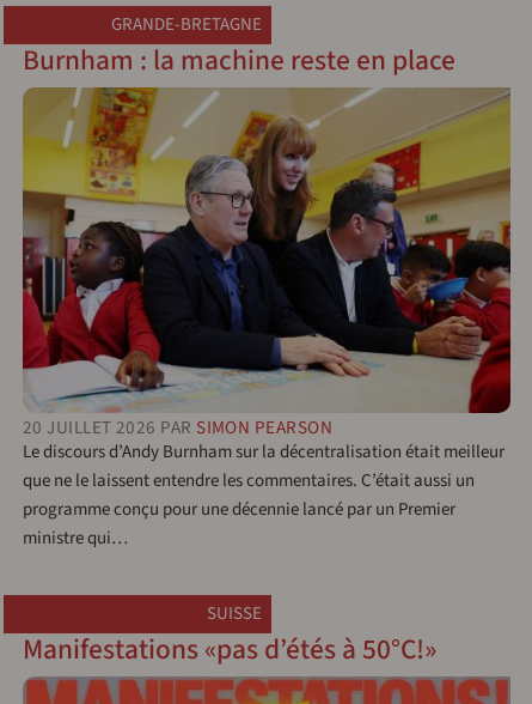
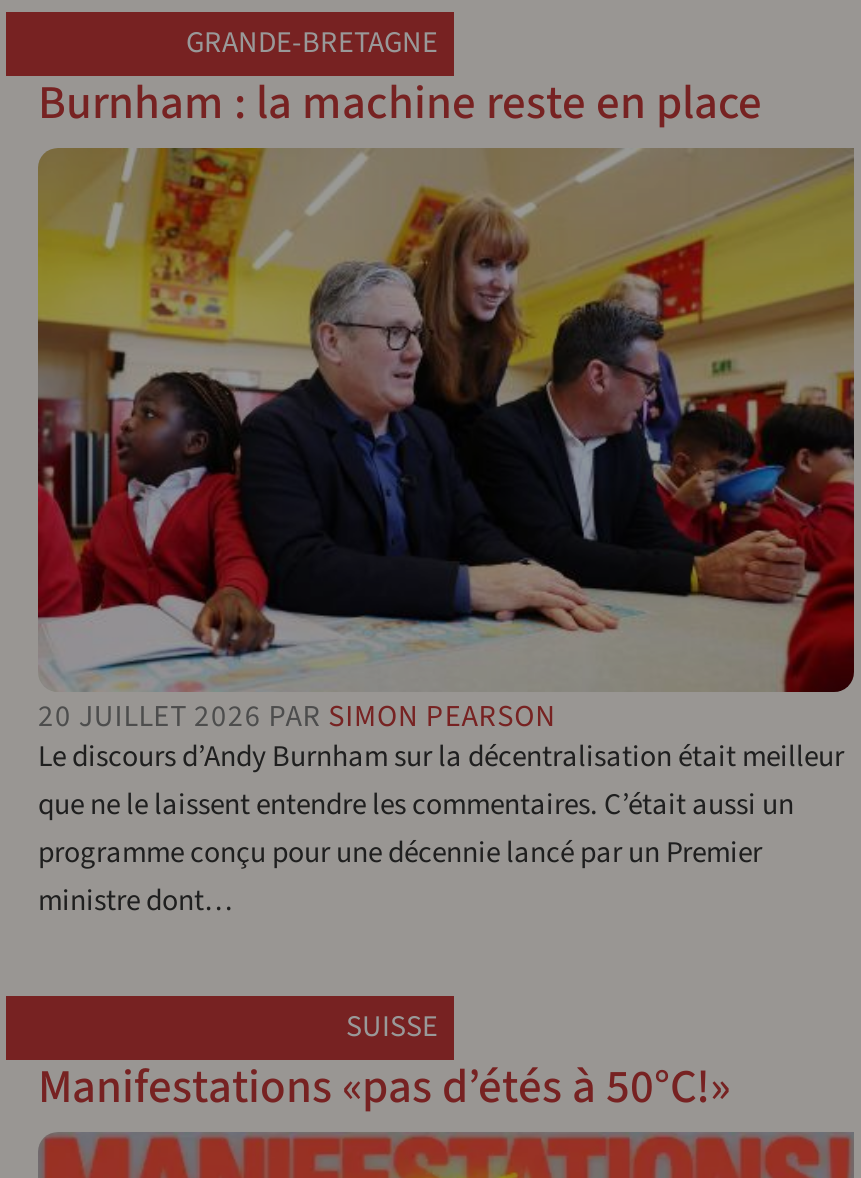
- ministre qui…
+ ministre dont…
